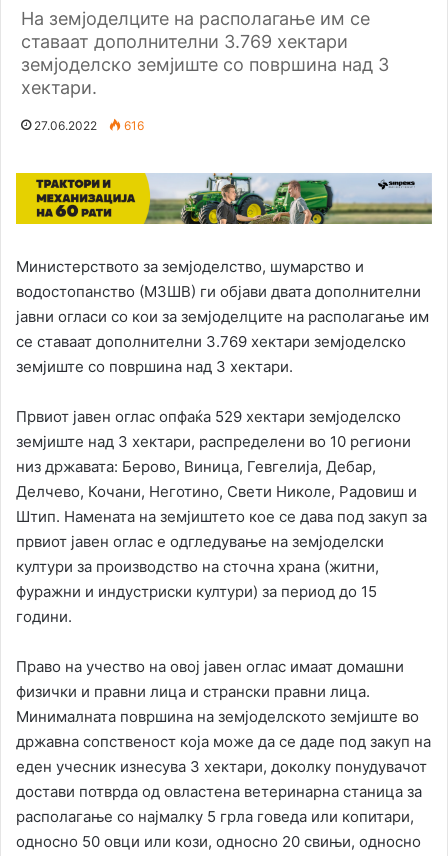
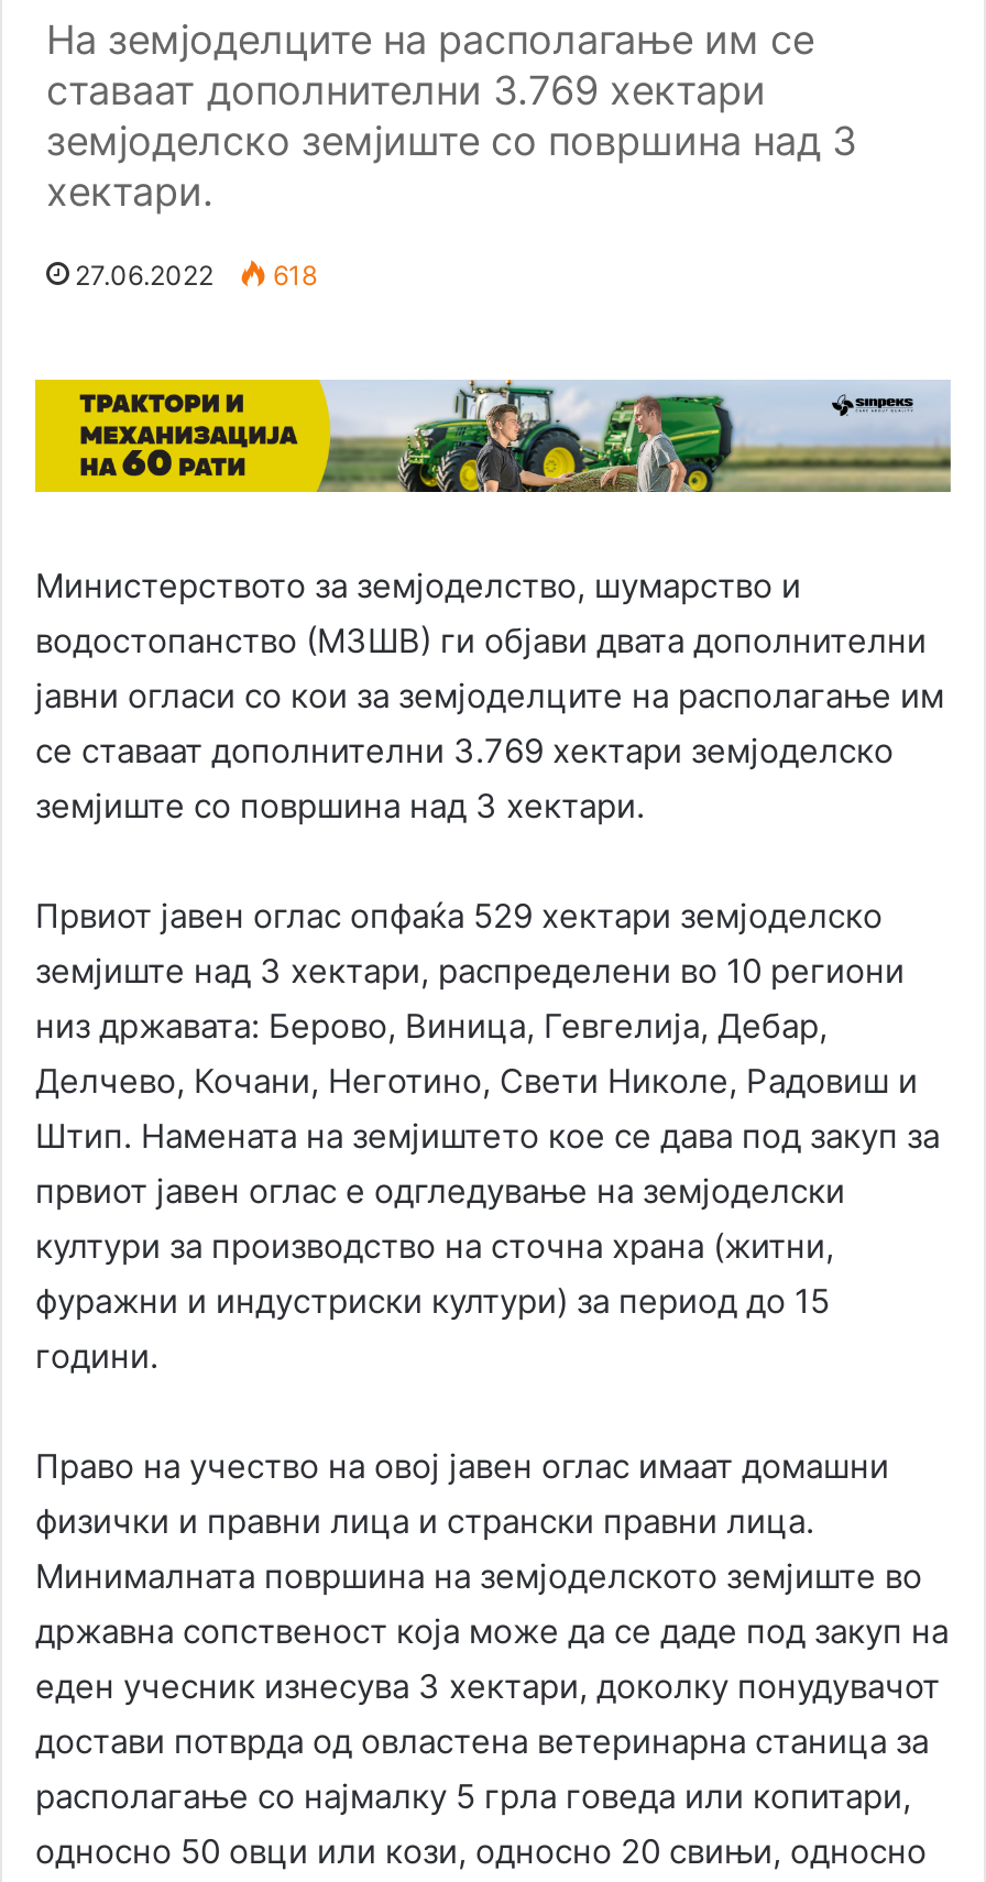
- 27.06.2022 616
+ 27.06.2022 618
